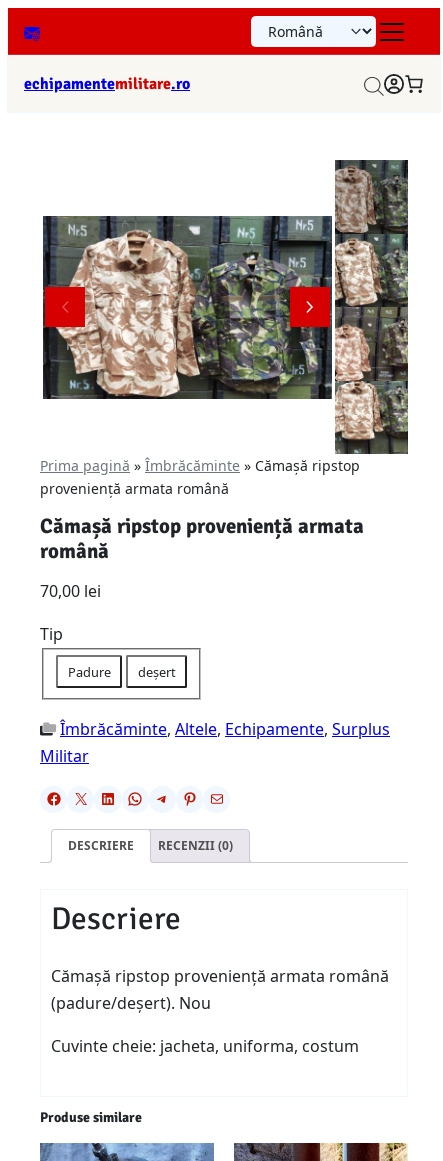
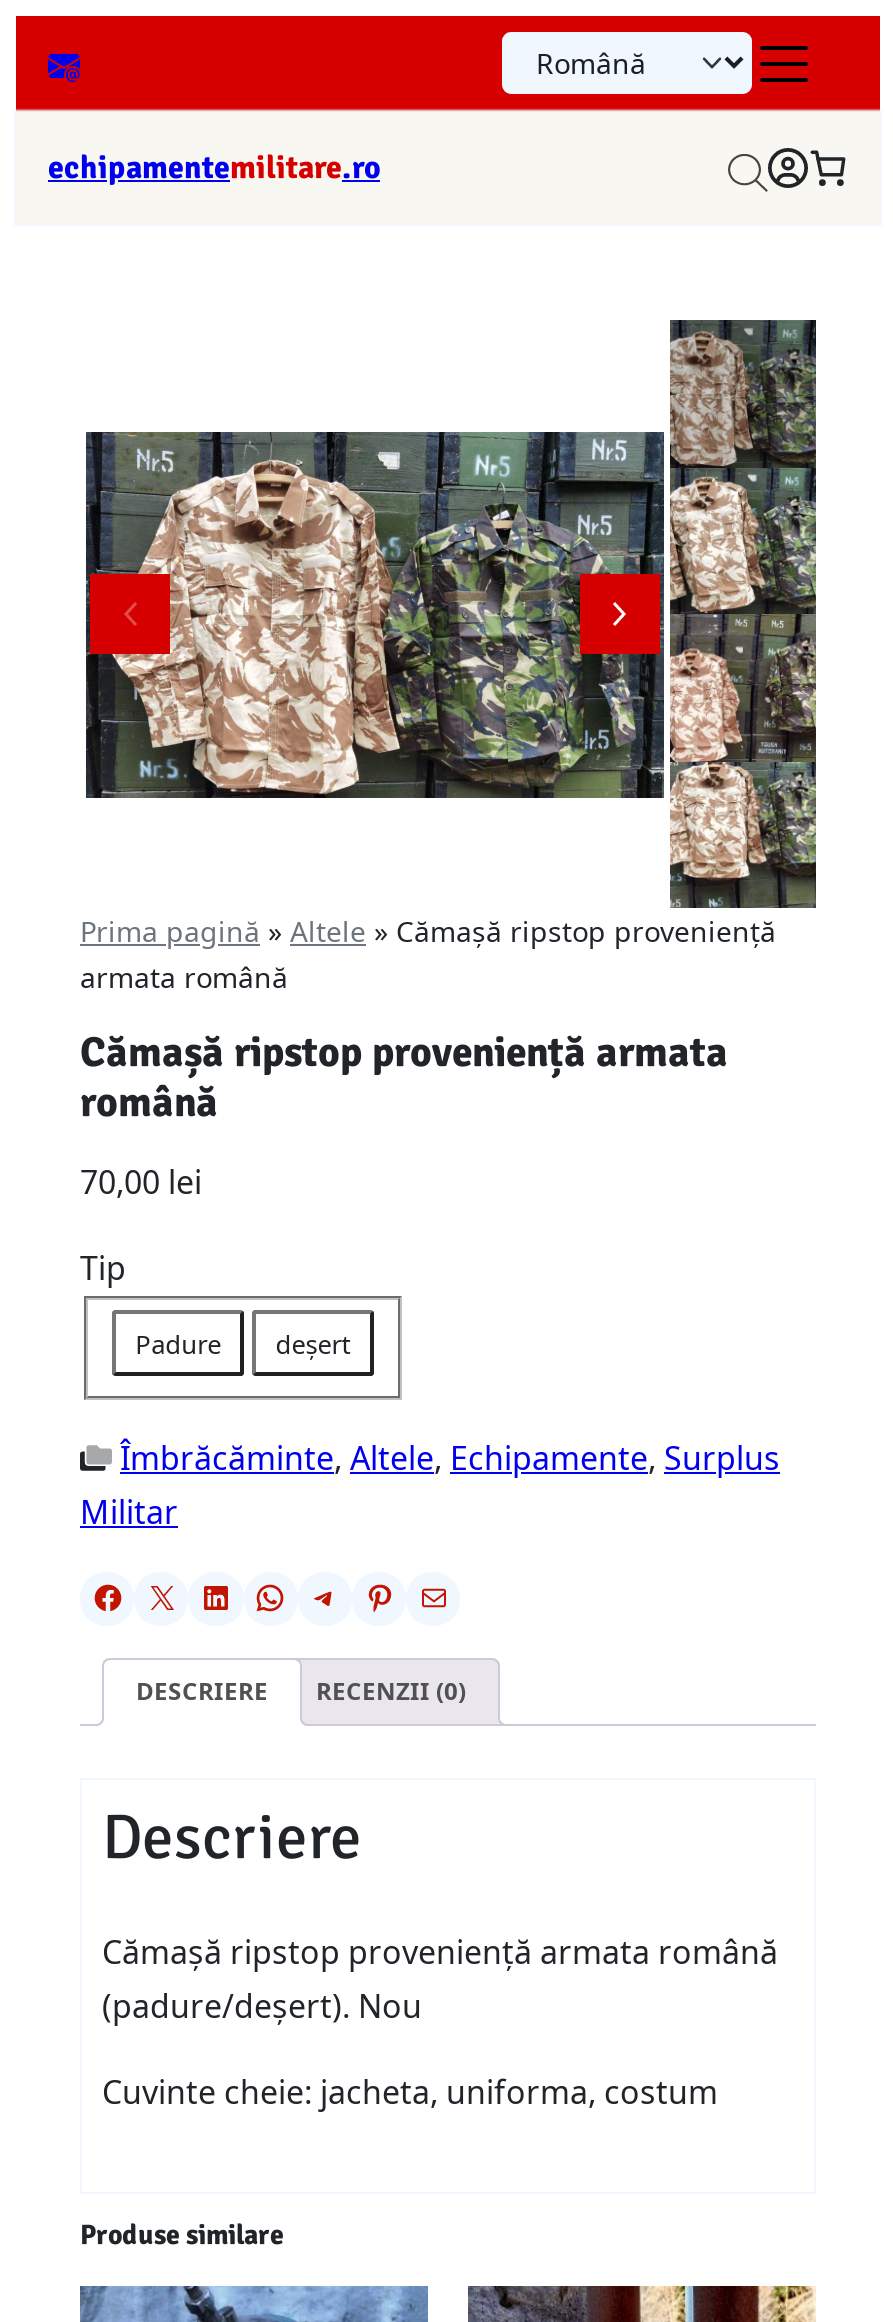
- Prima pagină» Îmbrăcăminte» Cămașă ripstop
- proveniență armata română
+ Prima pagină» Altele» Cămașă ripstop proveniență
+ armata română
